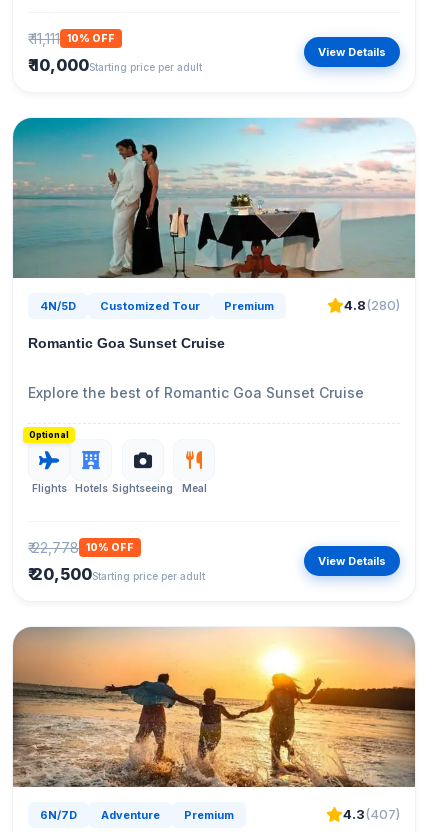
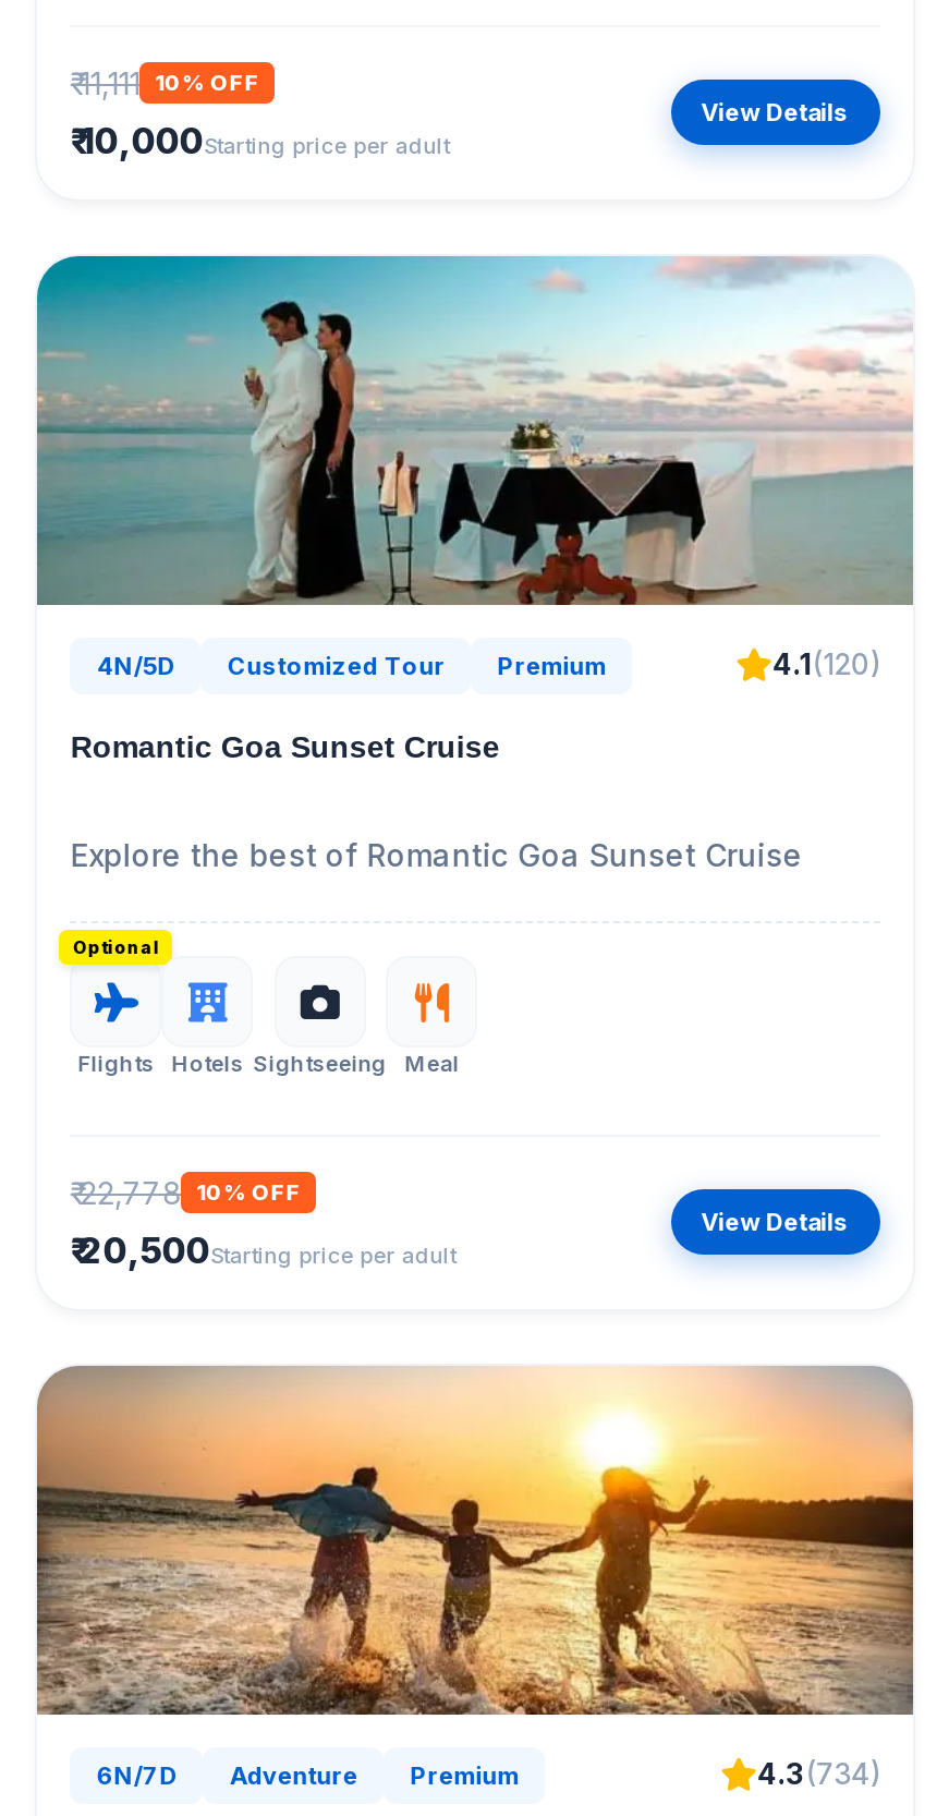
- 4.8 (280)
+ 4.1 (120)

- 4.3 (407)
+ 4.3 (734)
